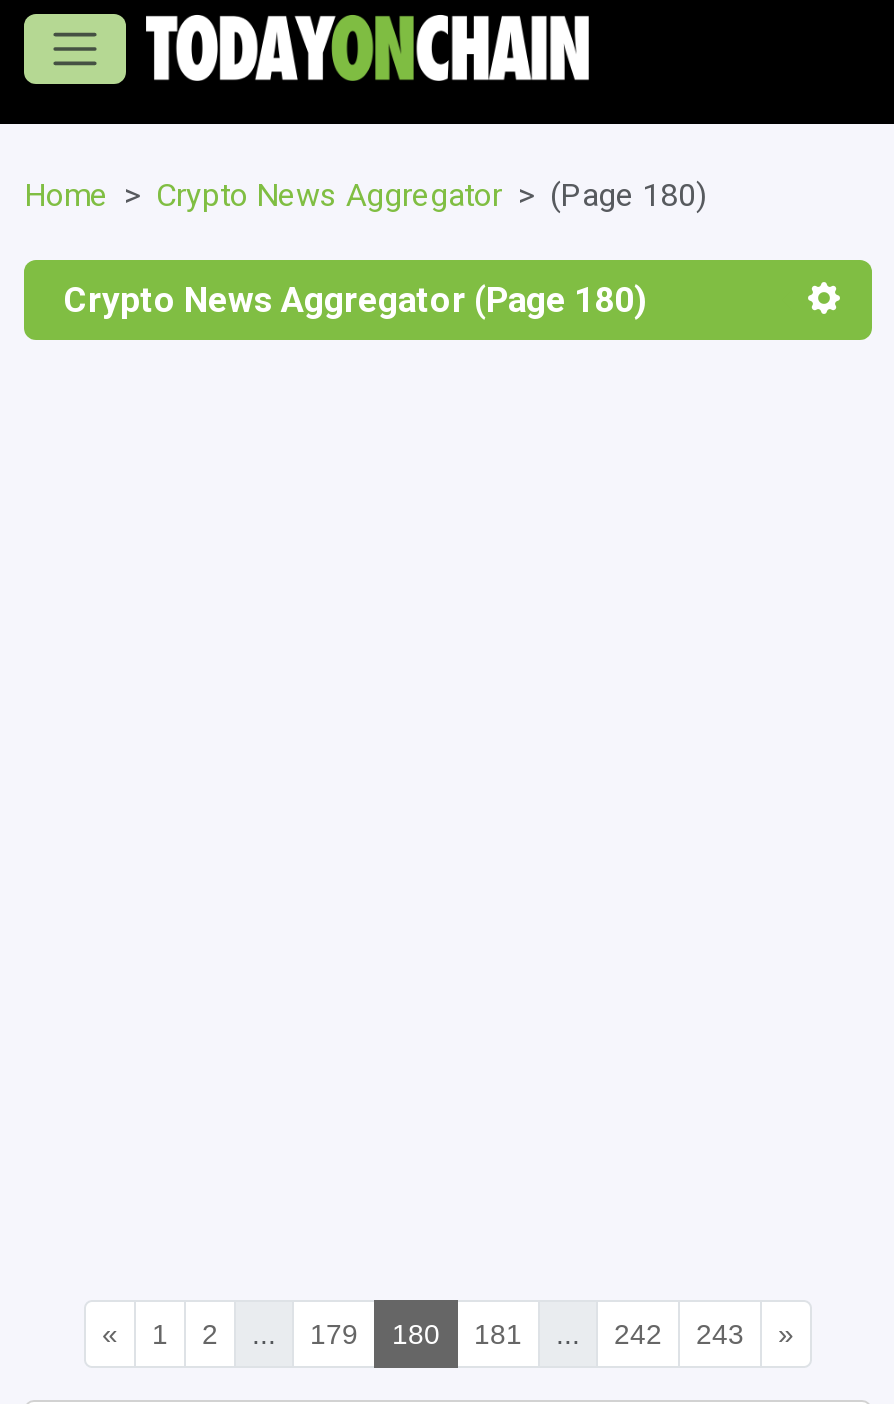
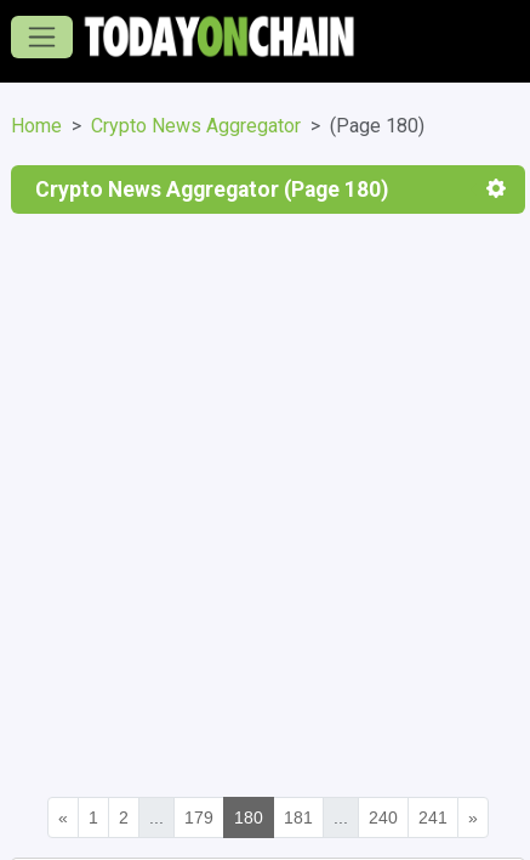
- 242
+ 240

- 243
+ 241
